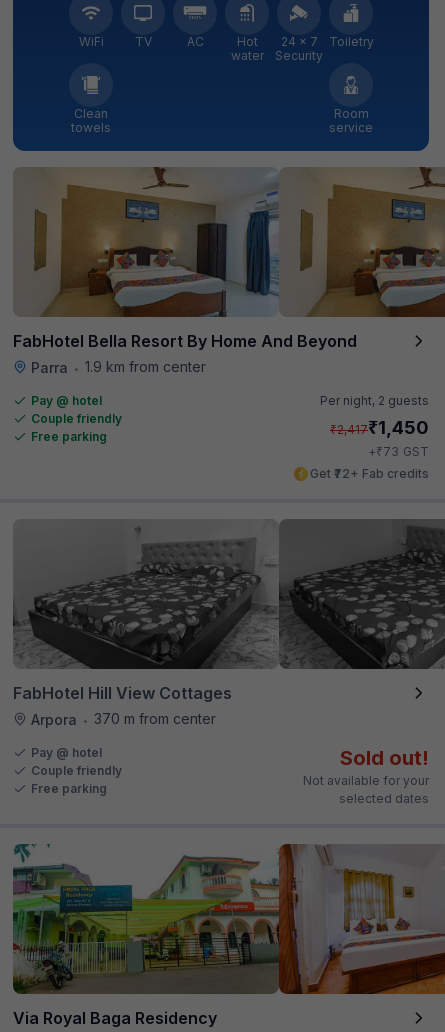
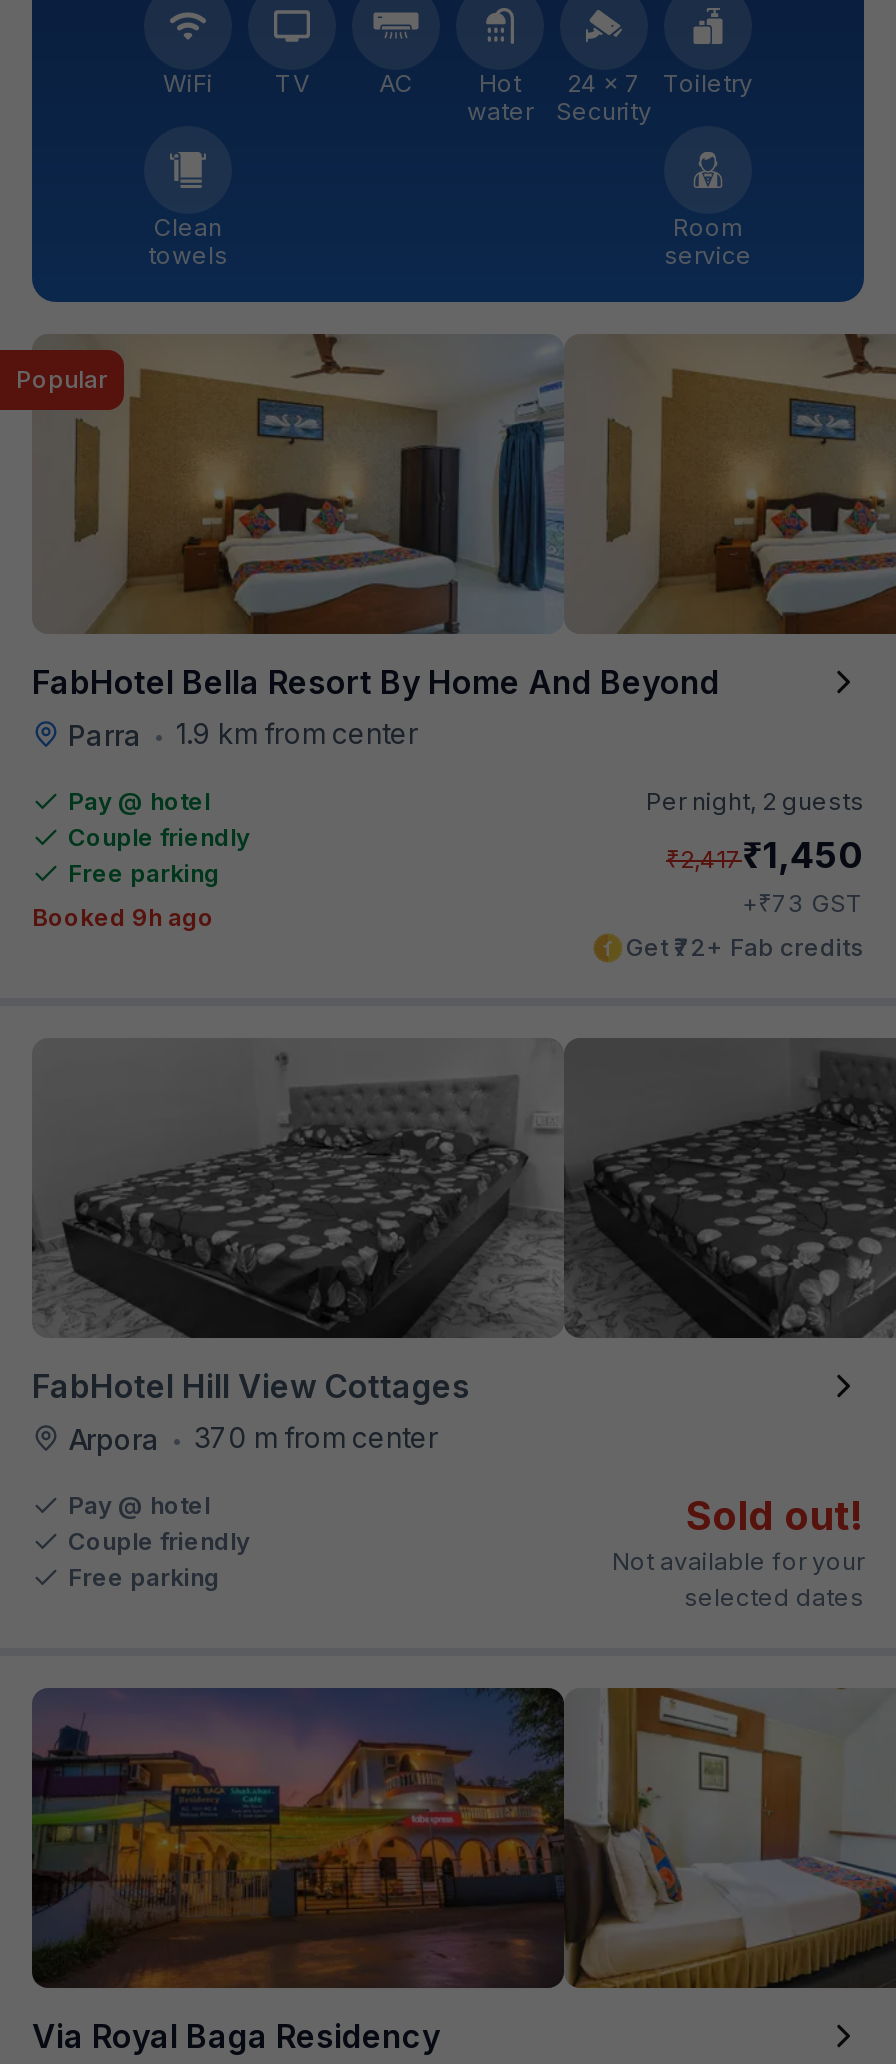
+ Popular

+ Booked 9h ago

- [image]
+ [image]
